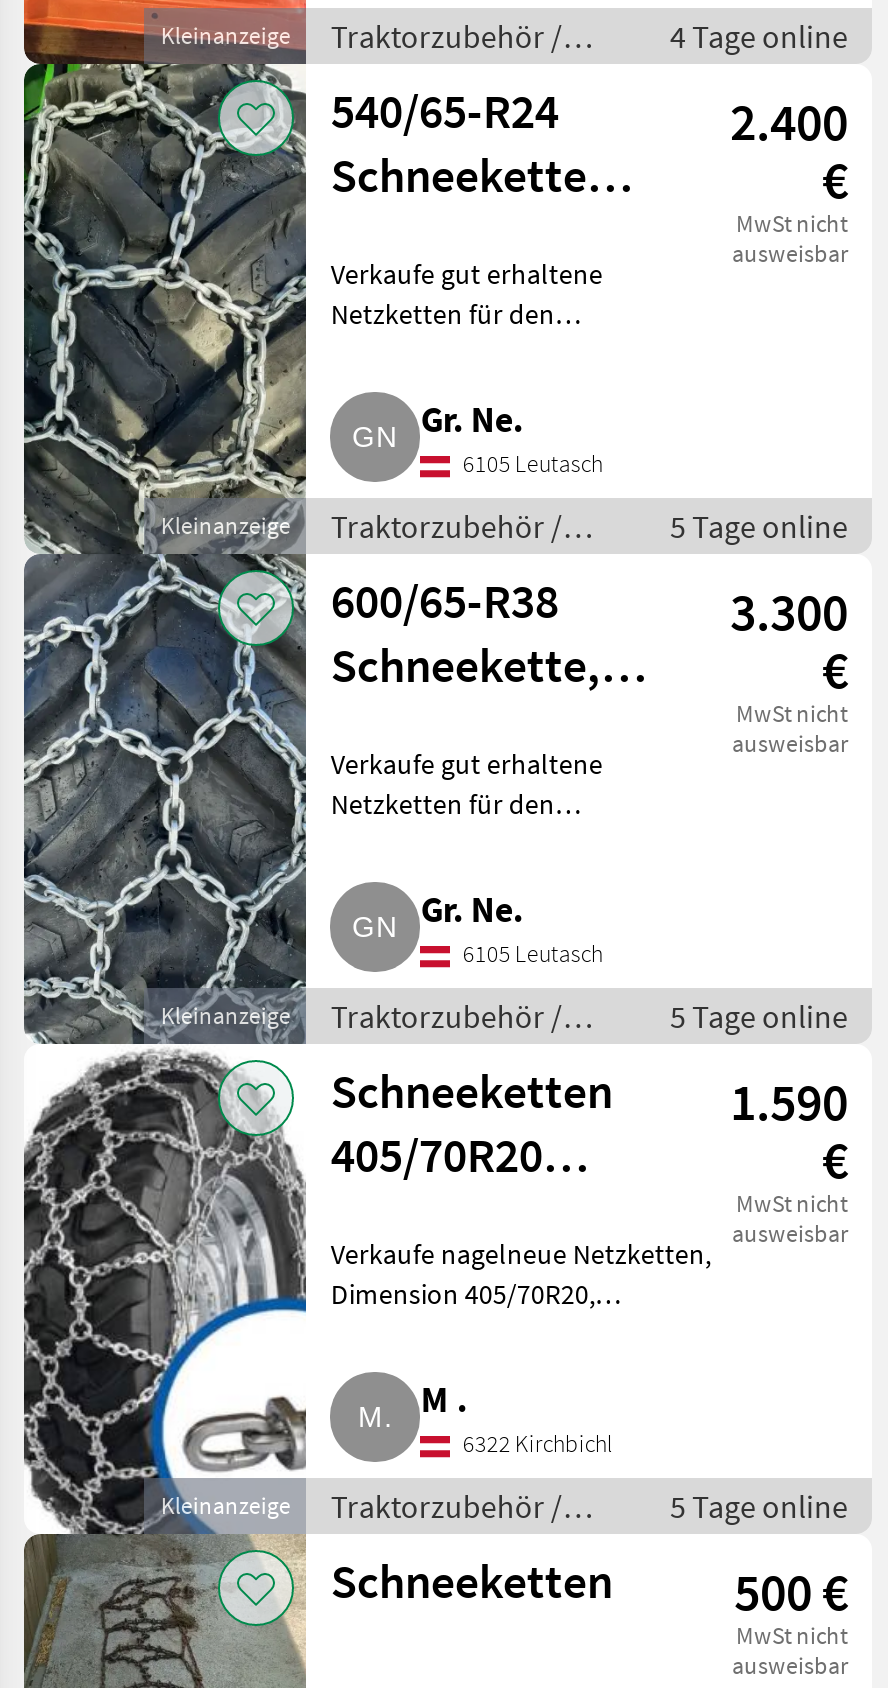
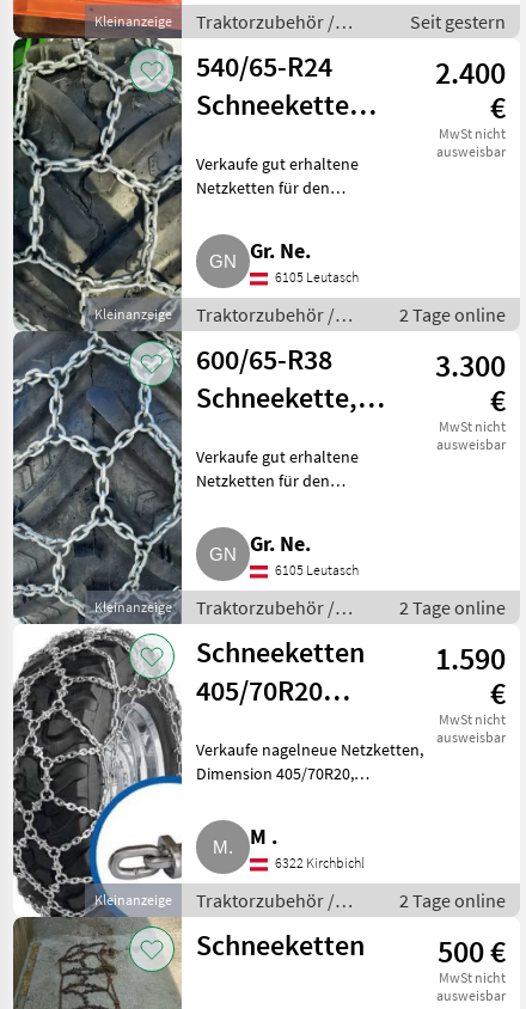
- 4 Tage online
+ Seit gestern

- 5 Tage online
+ 2 Tage online

- 5 Tage online
+ 2 Tage online

- 5 Tage online
+ 2 Tage online
